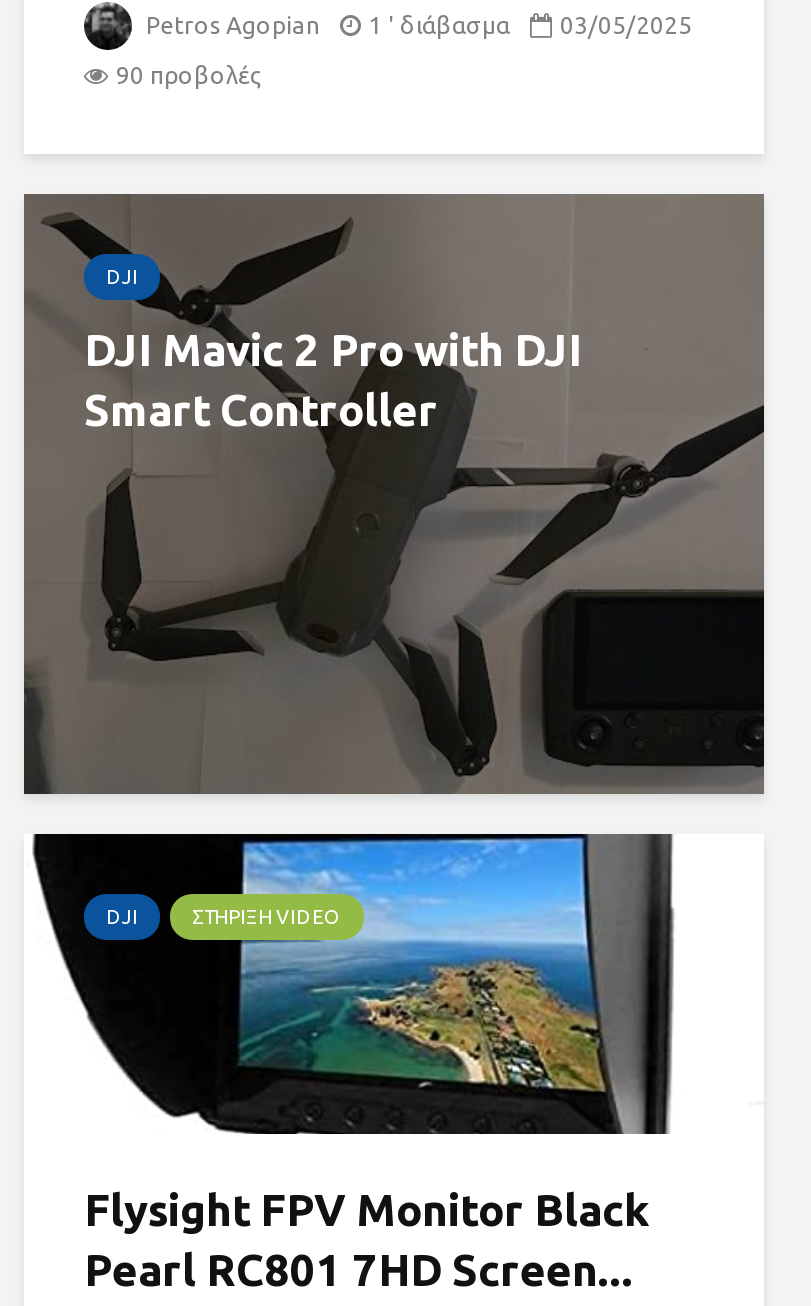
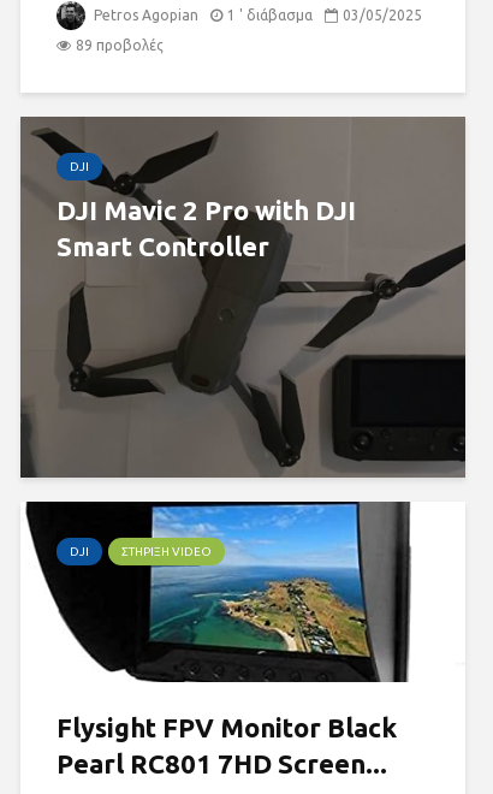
- 90 προβολές
+ 89 προβολές
